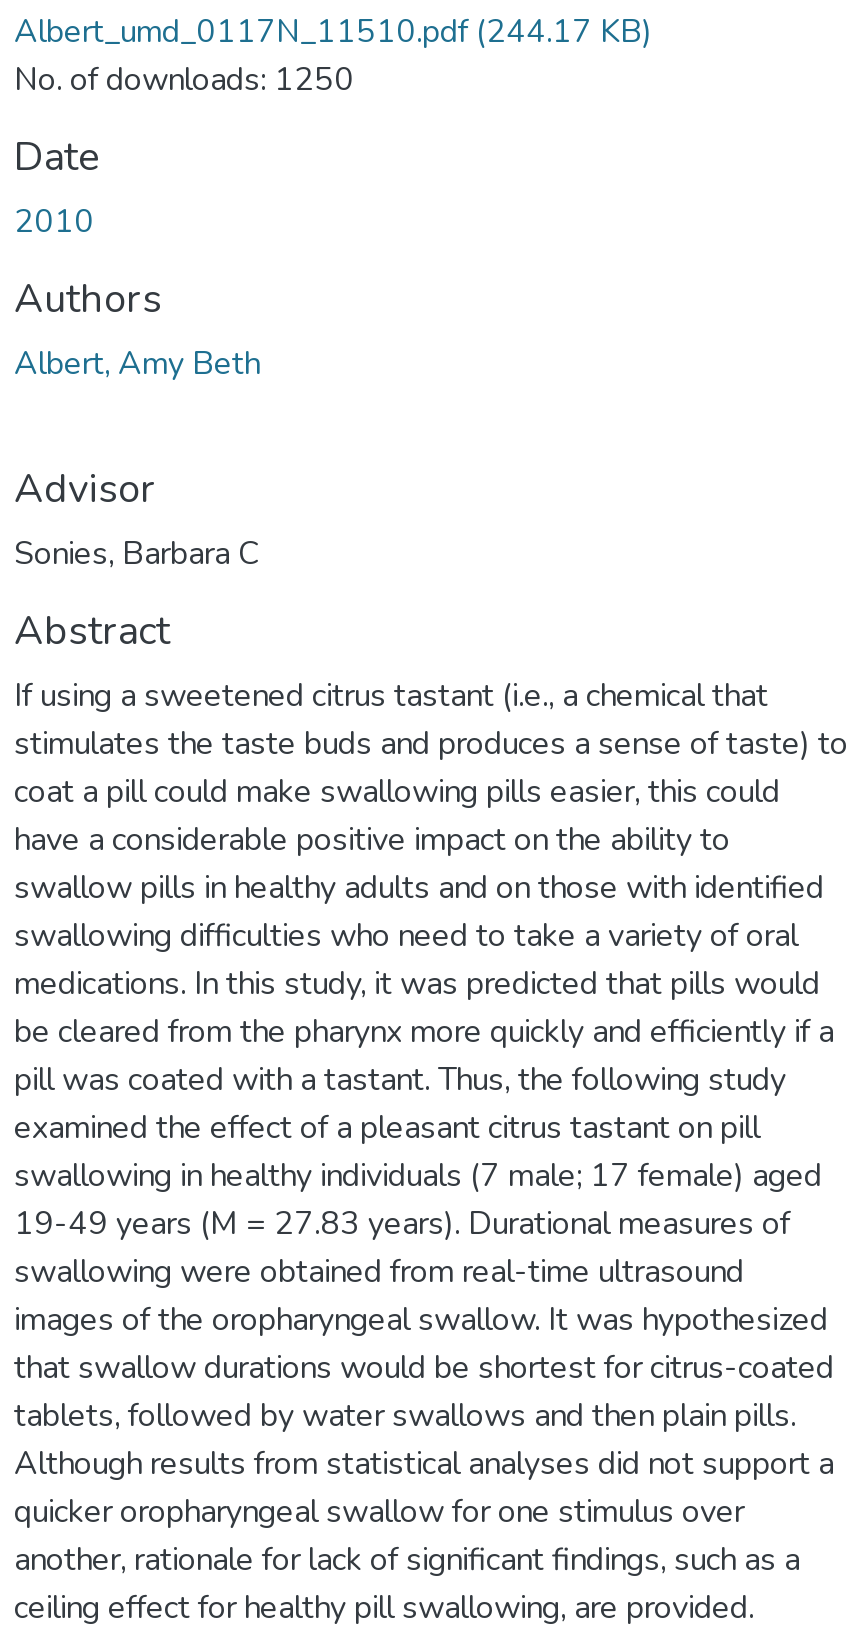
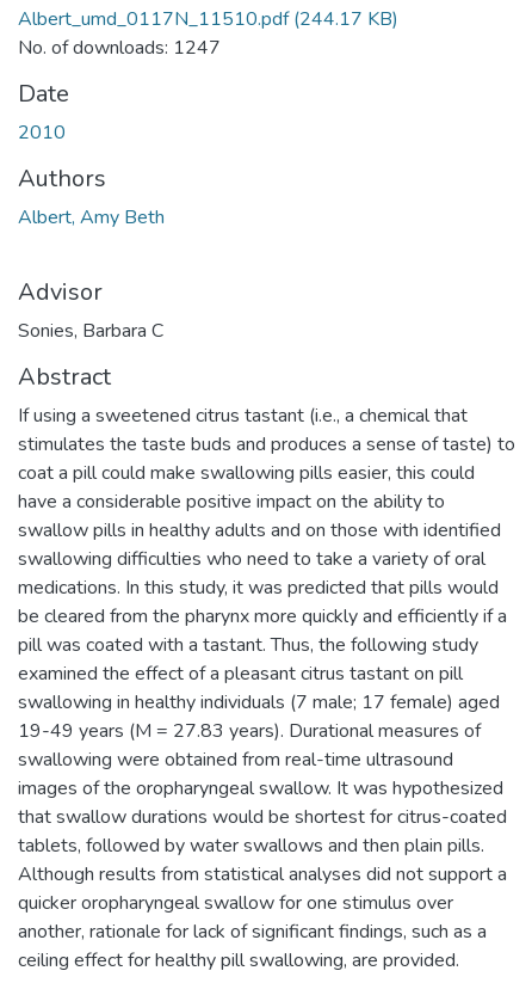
- No. of downloads: 1250
+ No. of downloads: 1247
